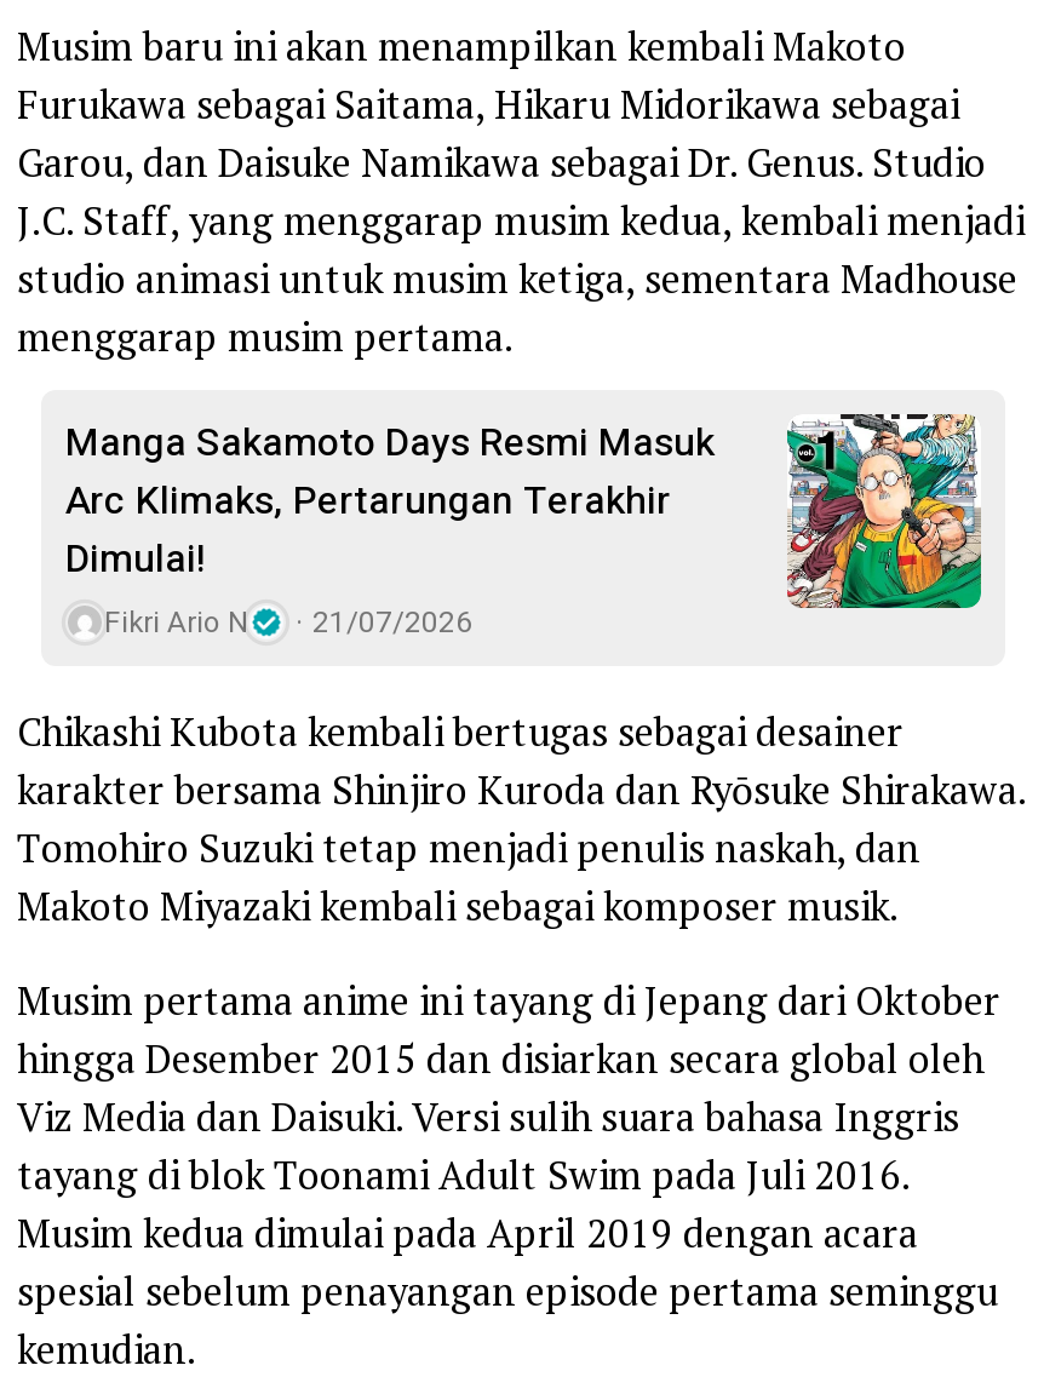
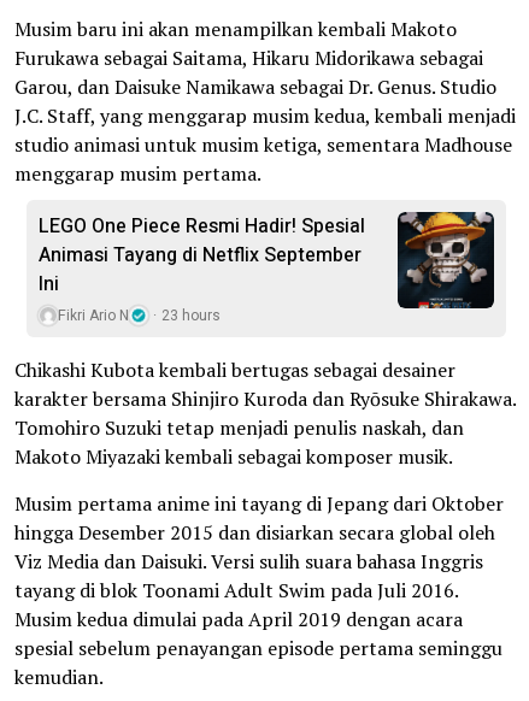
- [image]
- Manga Sakamoto Days Resmi Masuk
- Arc Klimaks, Pertarungan Terakhir
- Dimulai!
+ [image]
+ LEGO One Piece Resmi Hadir! Spesial
+ Animasi Tayang di Netflix September
+ Ini

- Fikri Ario N 21/07/2026
+ Fikri Ario N 23 hours
